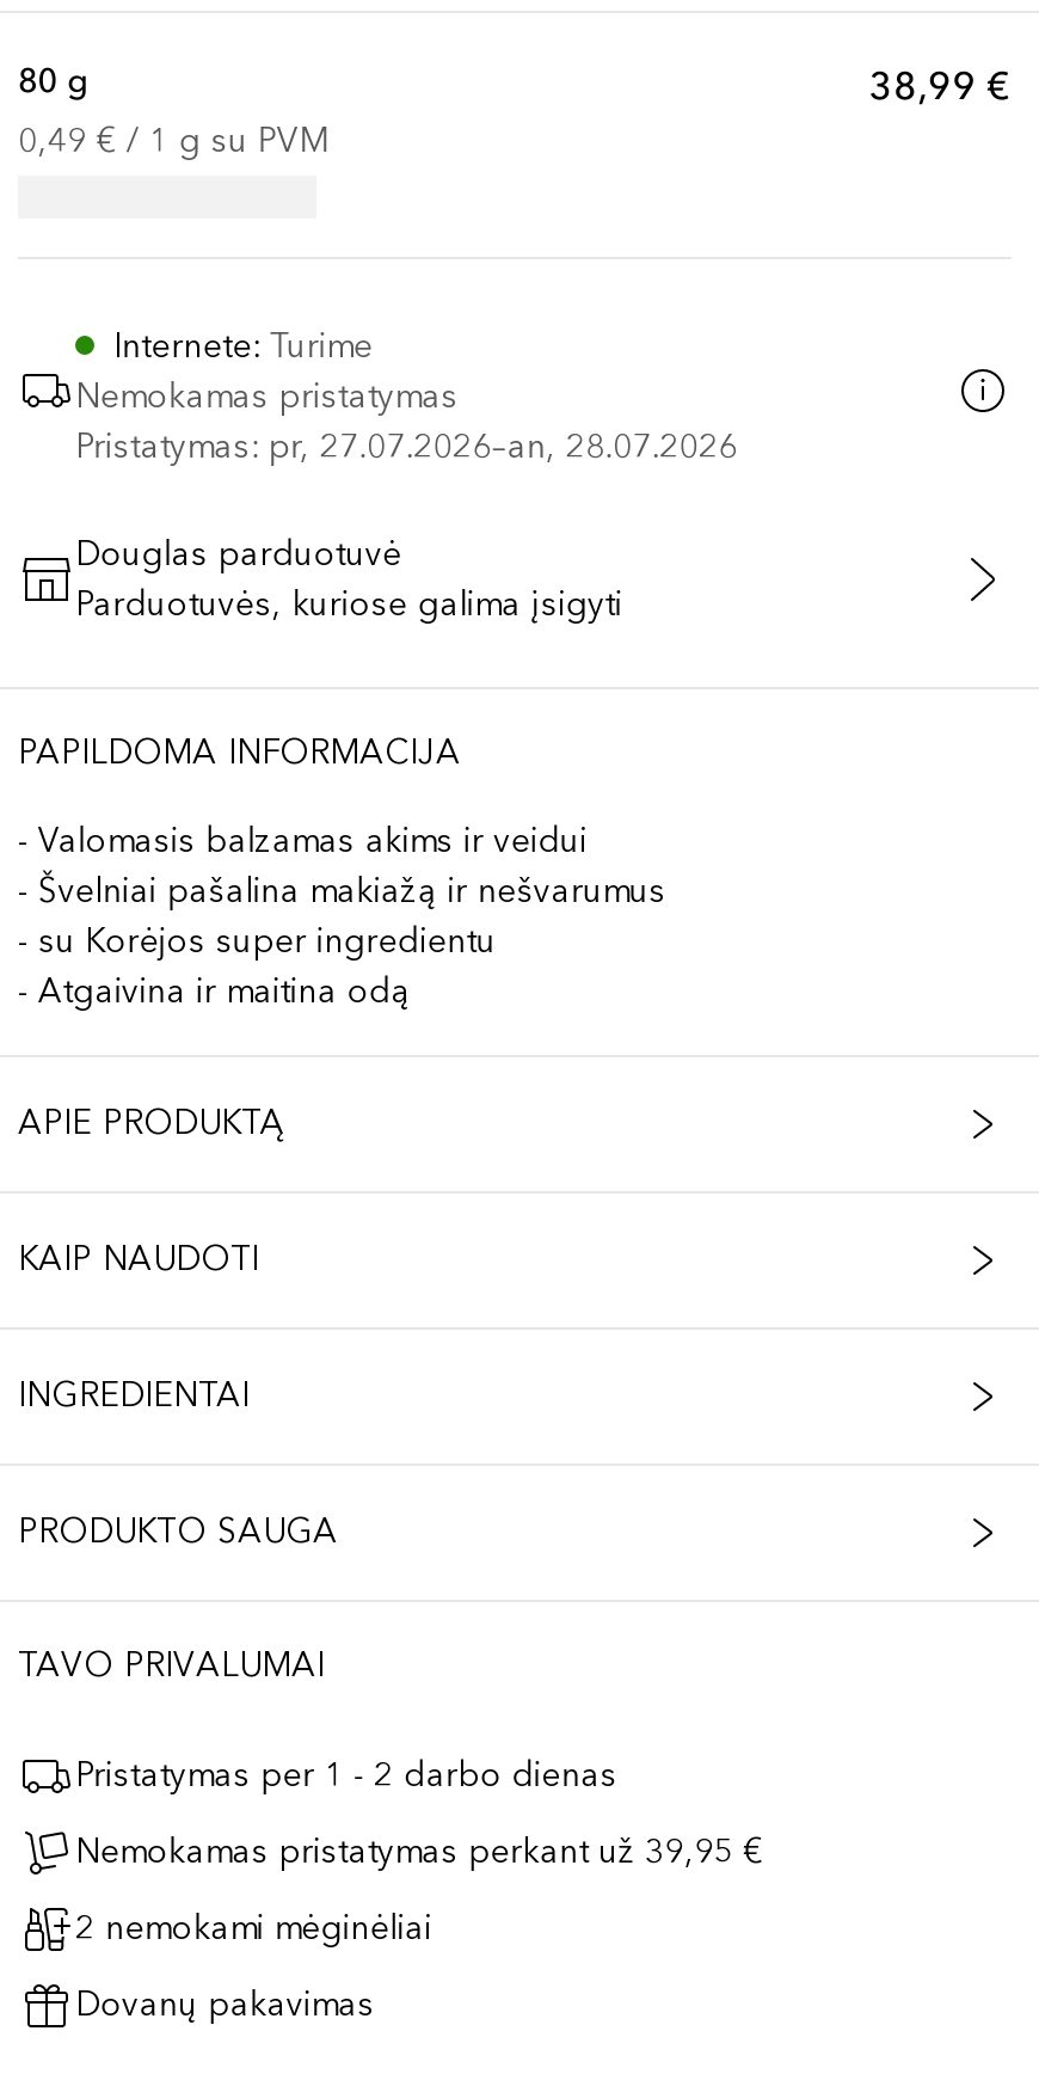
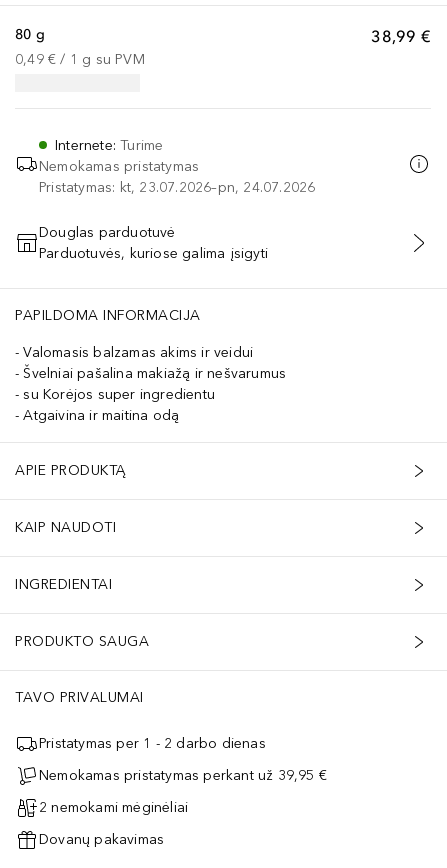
- Pristatymas: pr, 27.07.2026–an, 28.07.2026
+ Pristatymas: kt, 23.07.2026–pn, 24.07.2026
